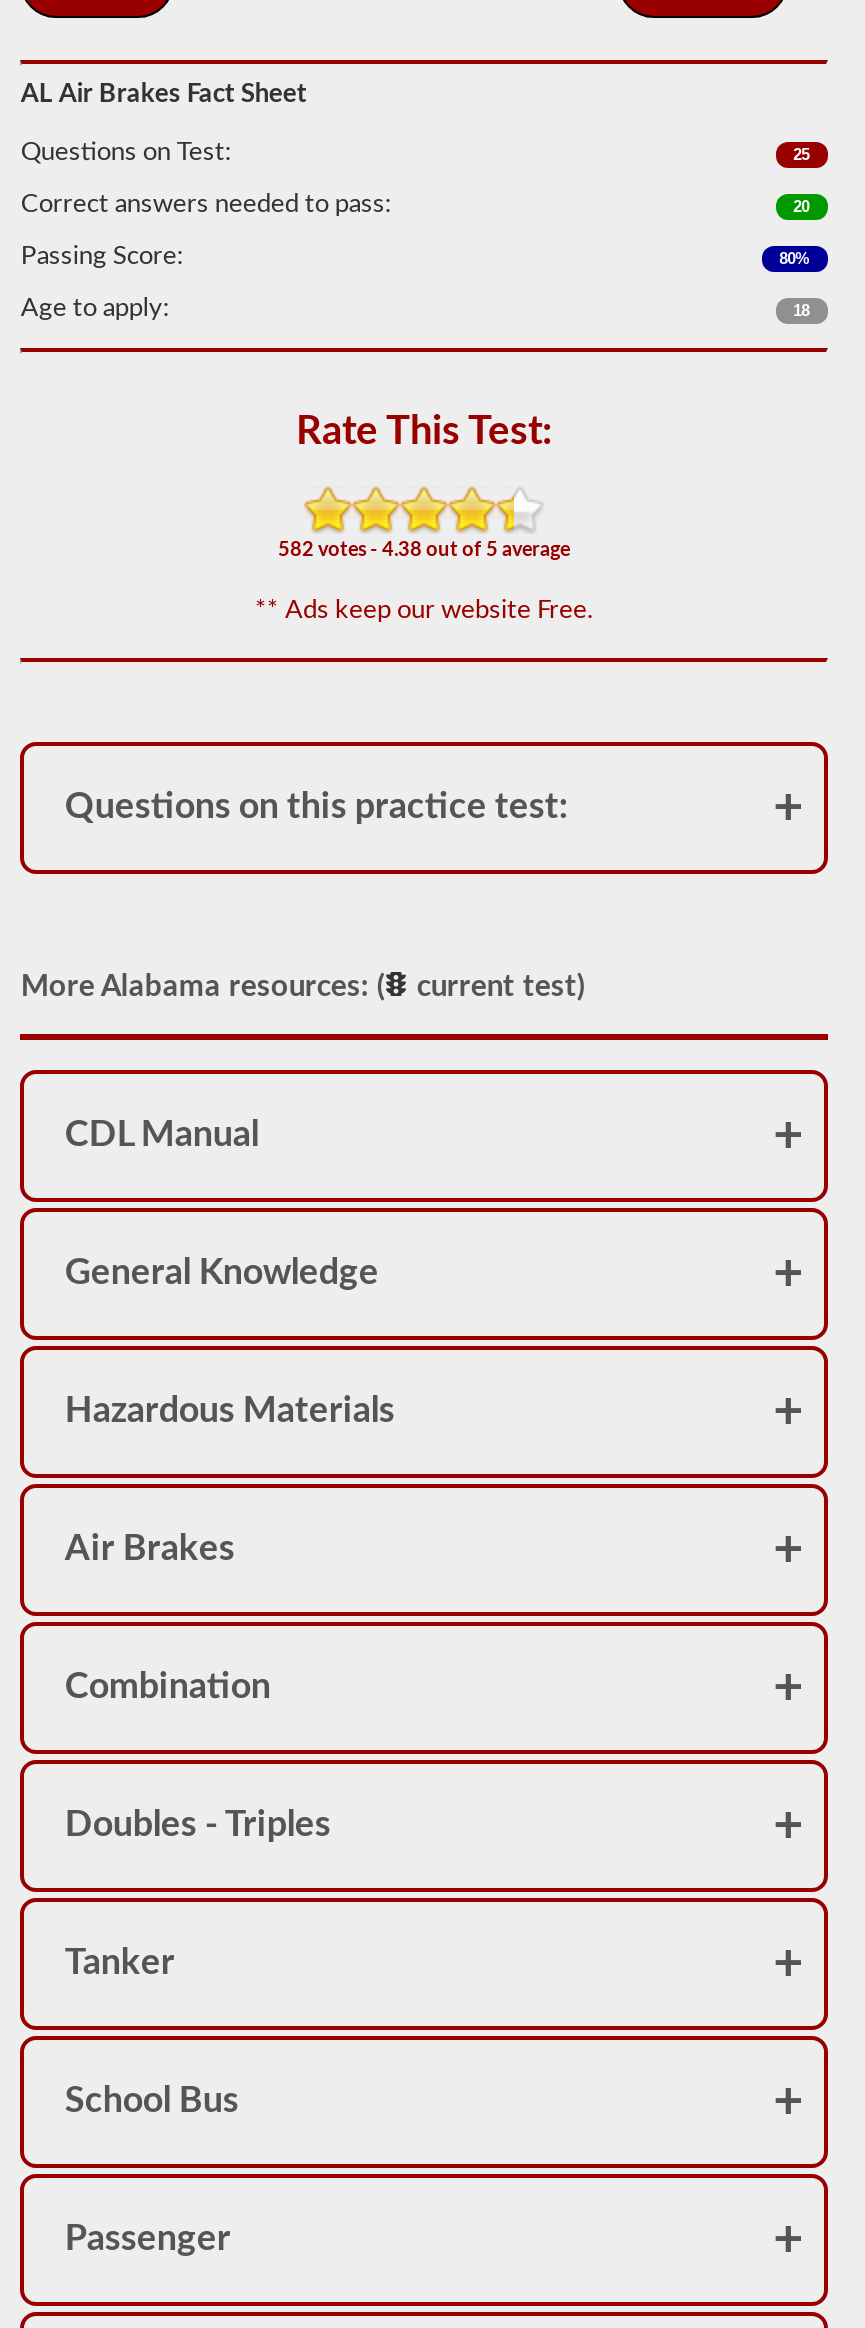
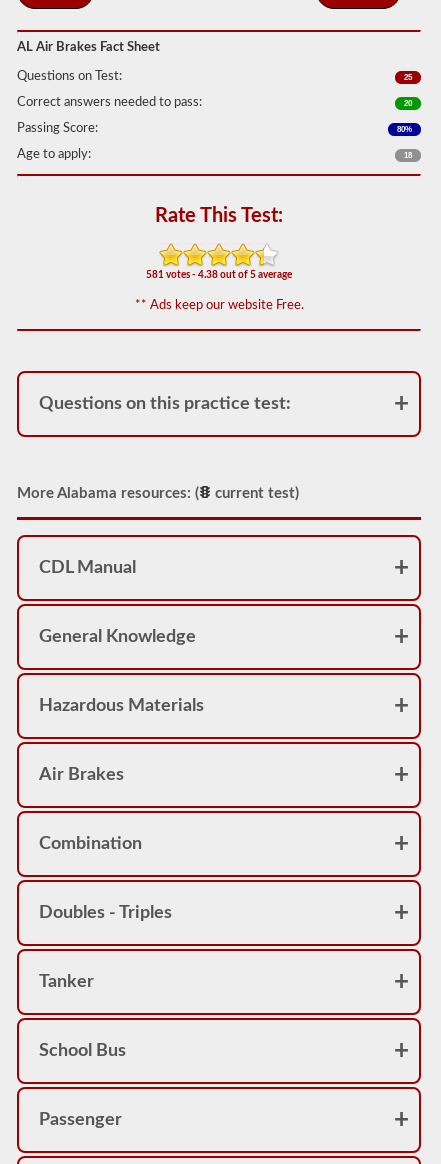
- 582 votes - 4.38 out of 5 average
+ 581 votes - 4.38 out of 5 average
